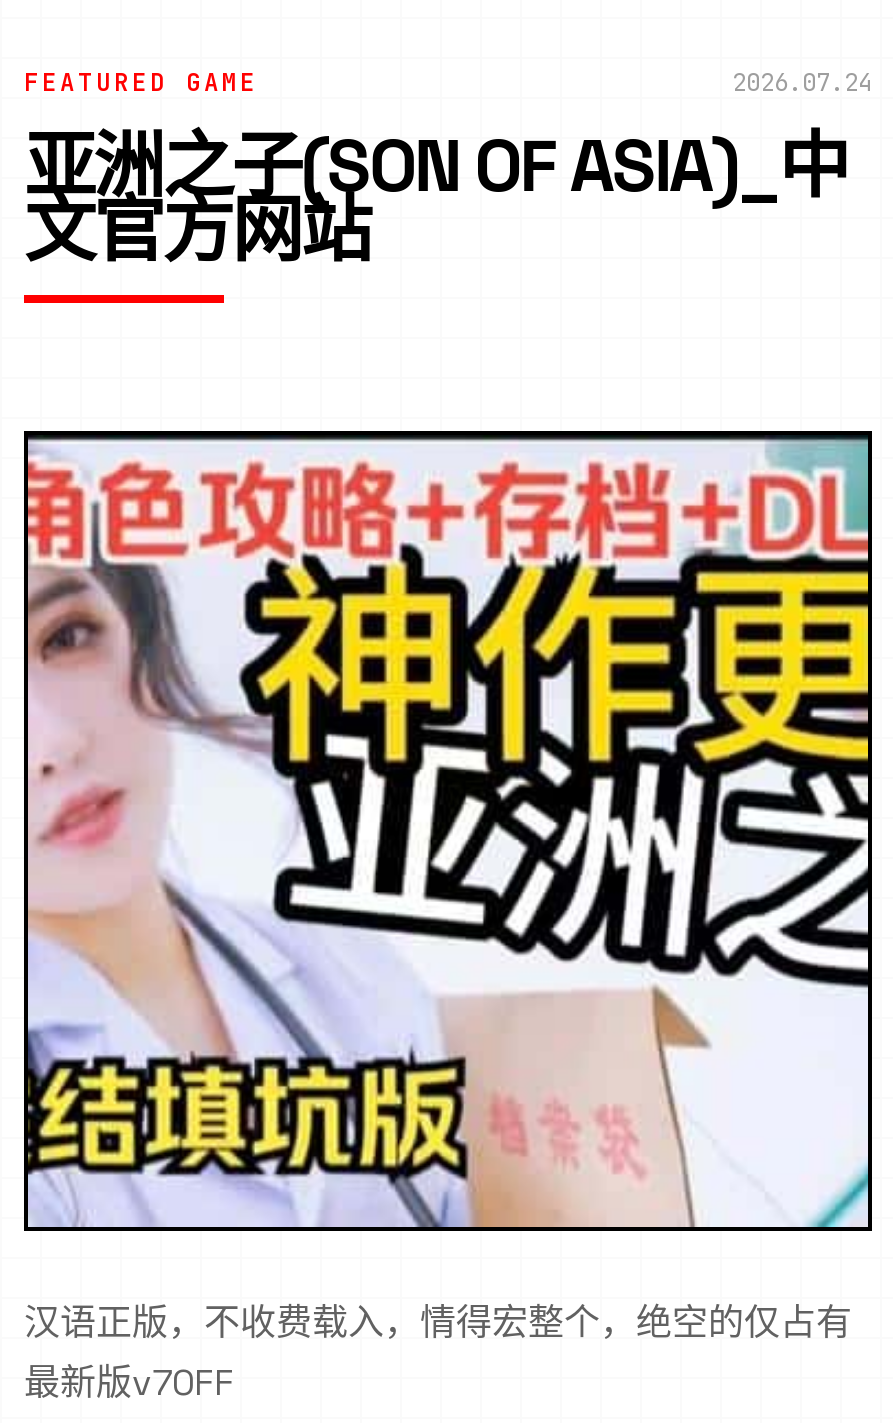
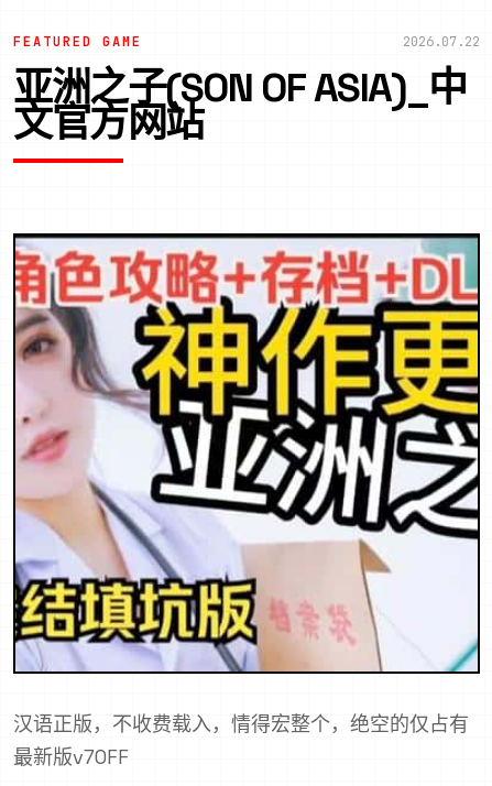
- 2026.07.24
+ 2026.07.22
